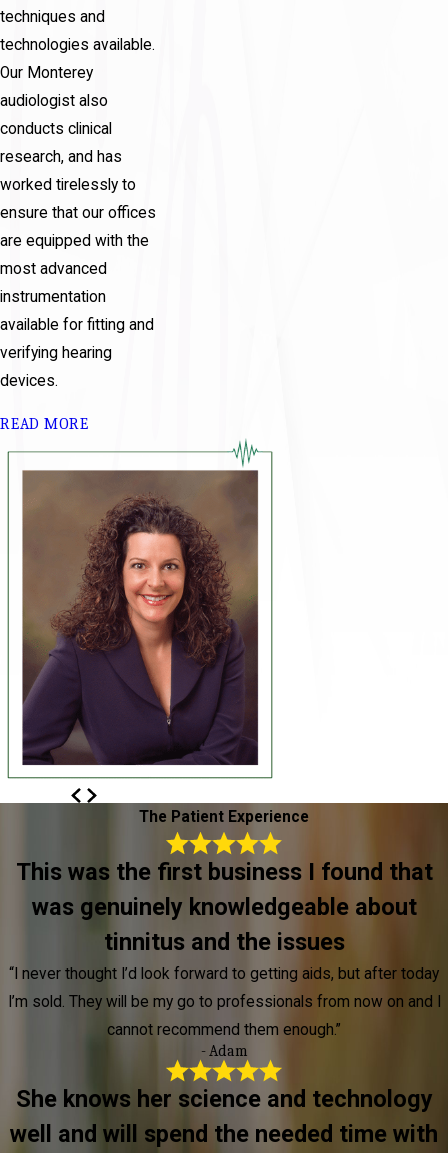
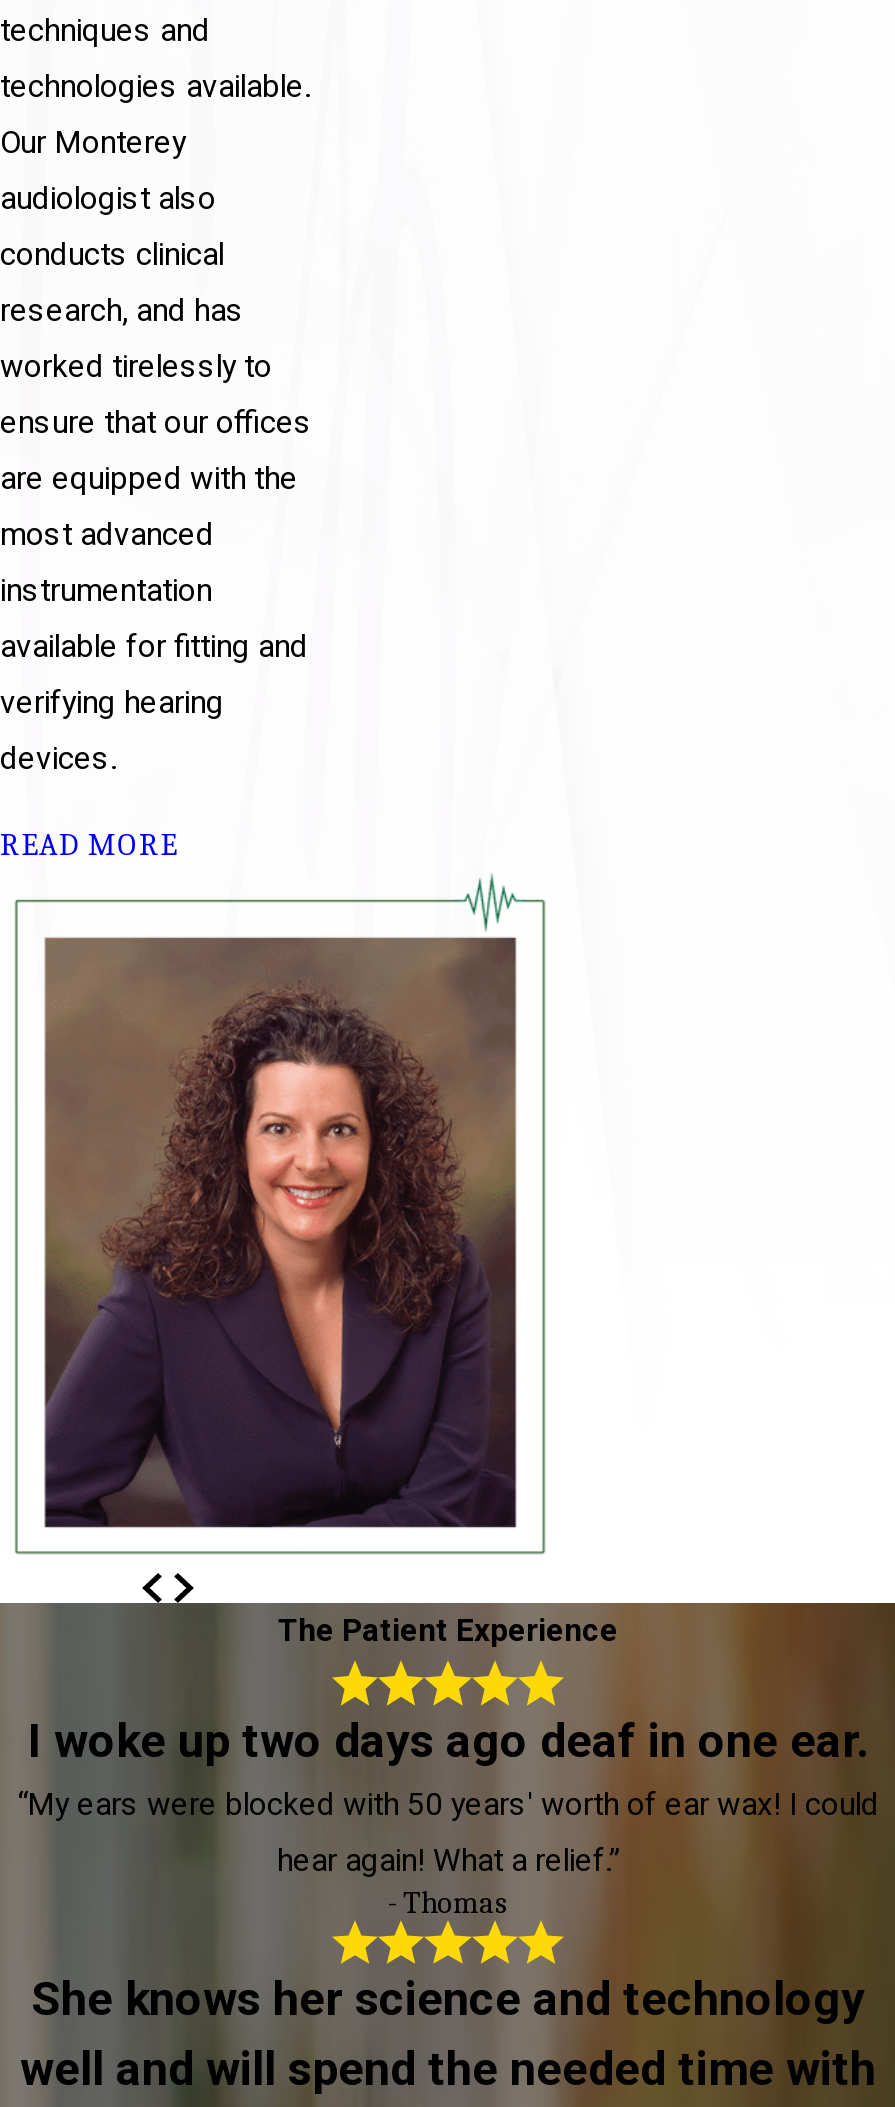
- This was the first business I found that
- was genuinely knowledgeable about
- tinnitus and the issues
- “I never thought I’d look forward to getting aids, but after today
- I’m sold. They will be my go to professionals from now on and I
- cannot recommend them enough.”
- - Adam
+ I woke up two days ago deaf in one ear.
+ “My ears were blocked with 50 years' worth of ear wax! I could
+ hear again! What a relief.”
+ - Thomas
